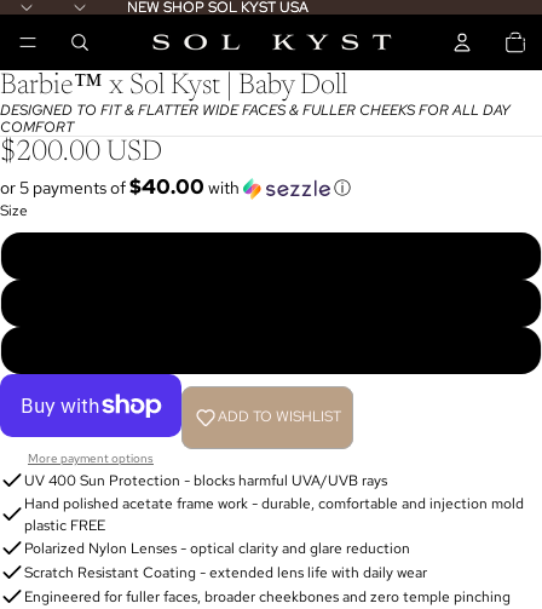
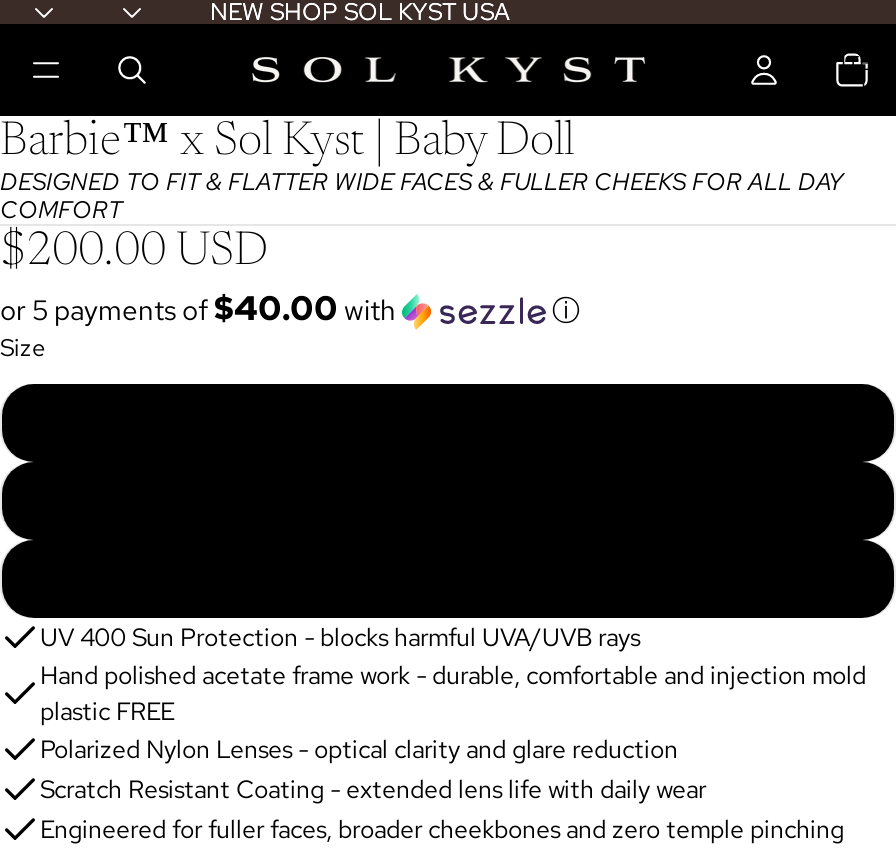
- [image]
- More payment options

- ADD TO WISHLIST
